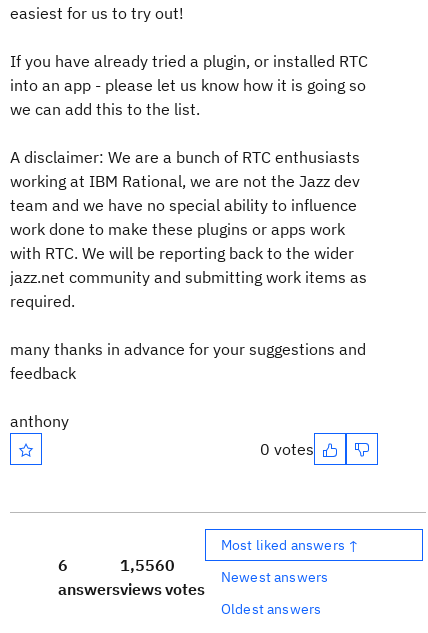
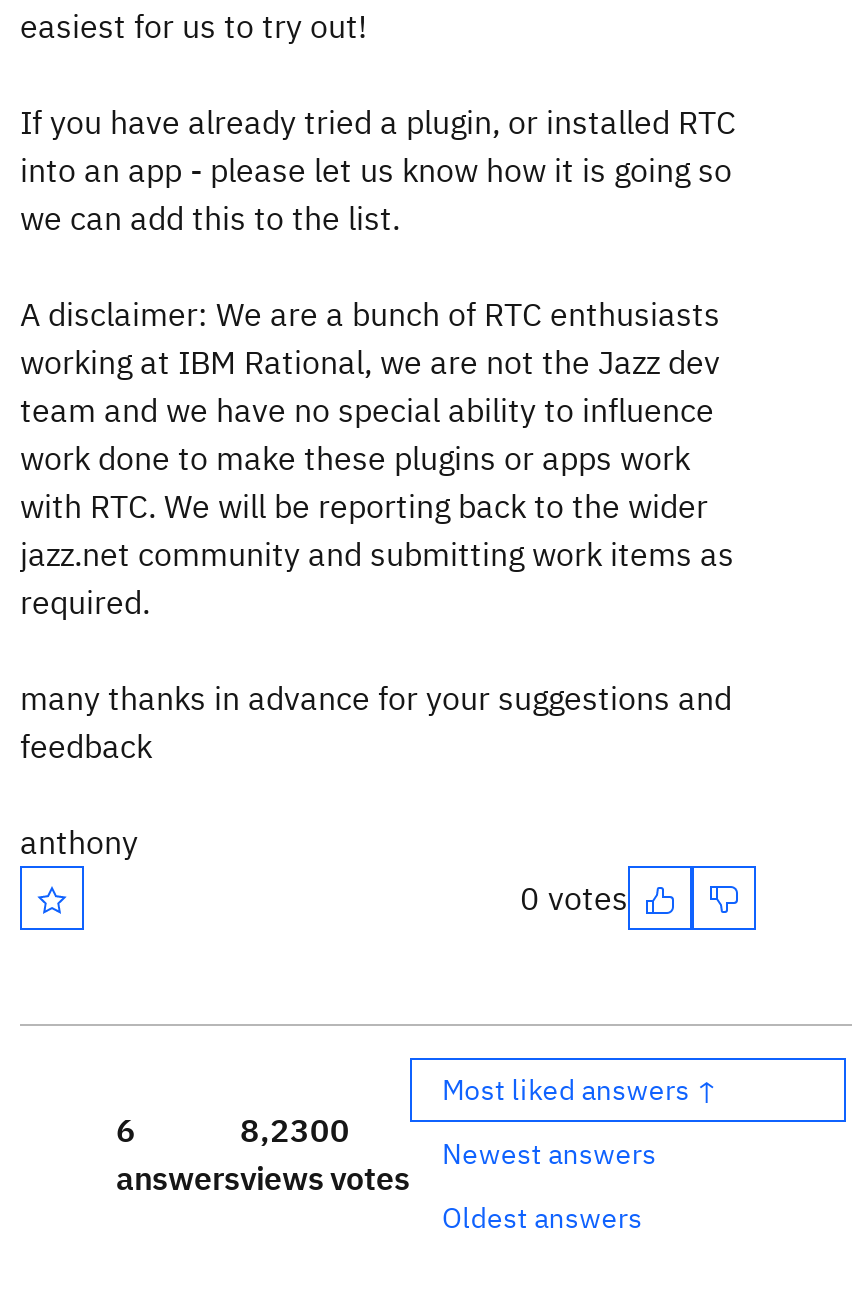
- 1,556 0
+ 8,230 0
